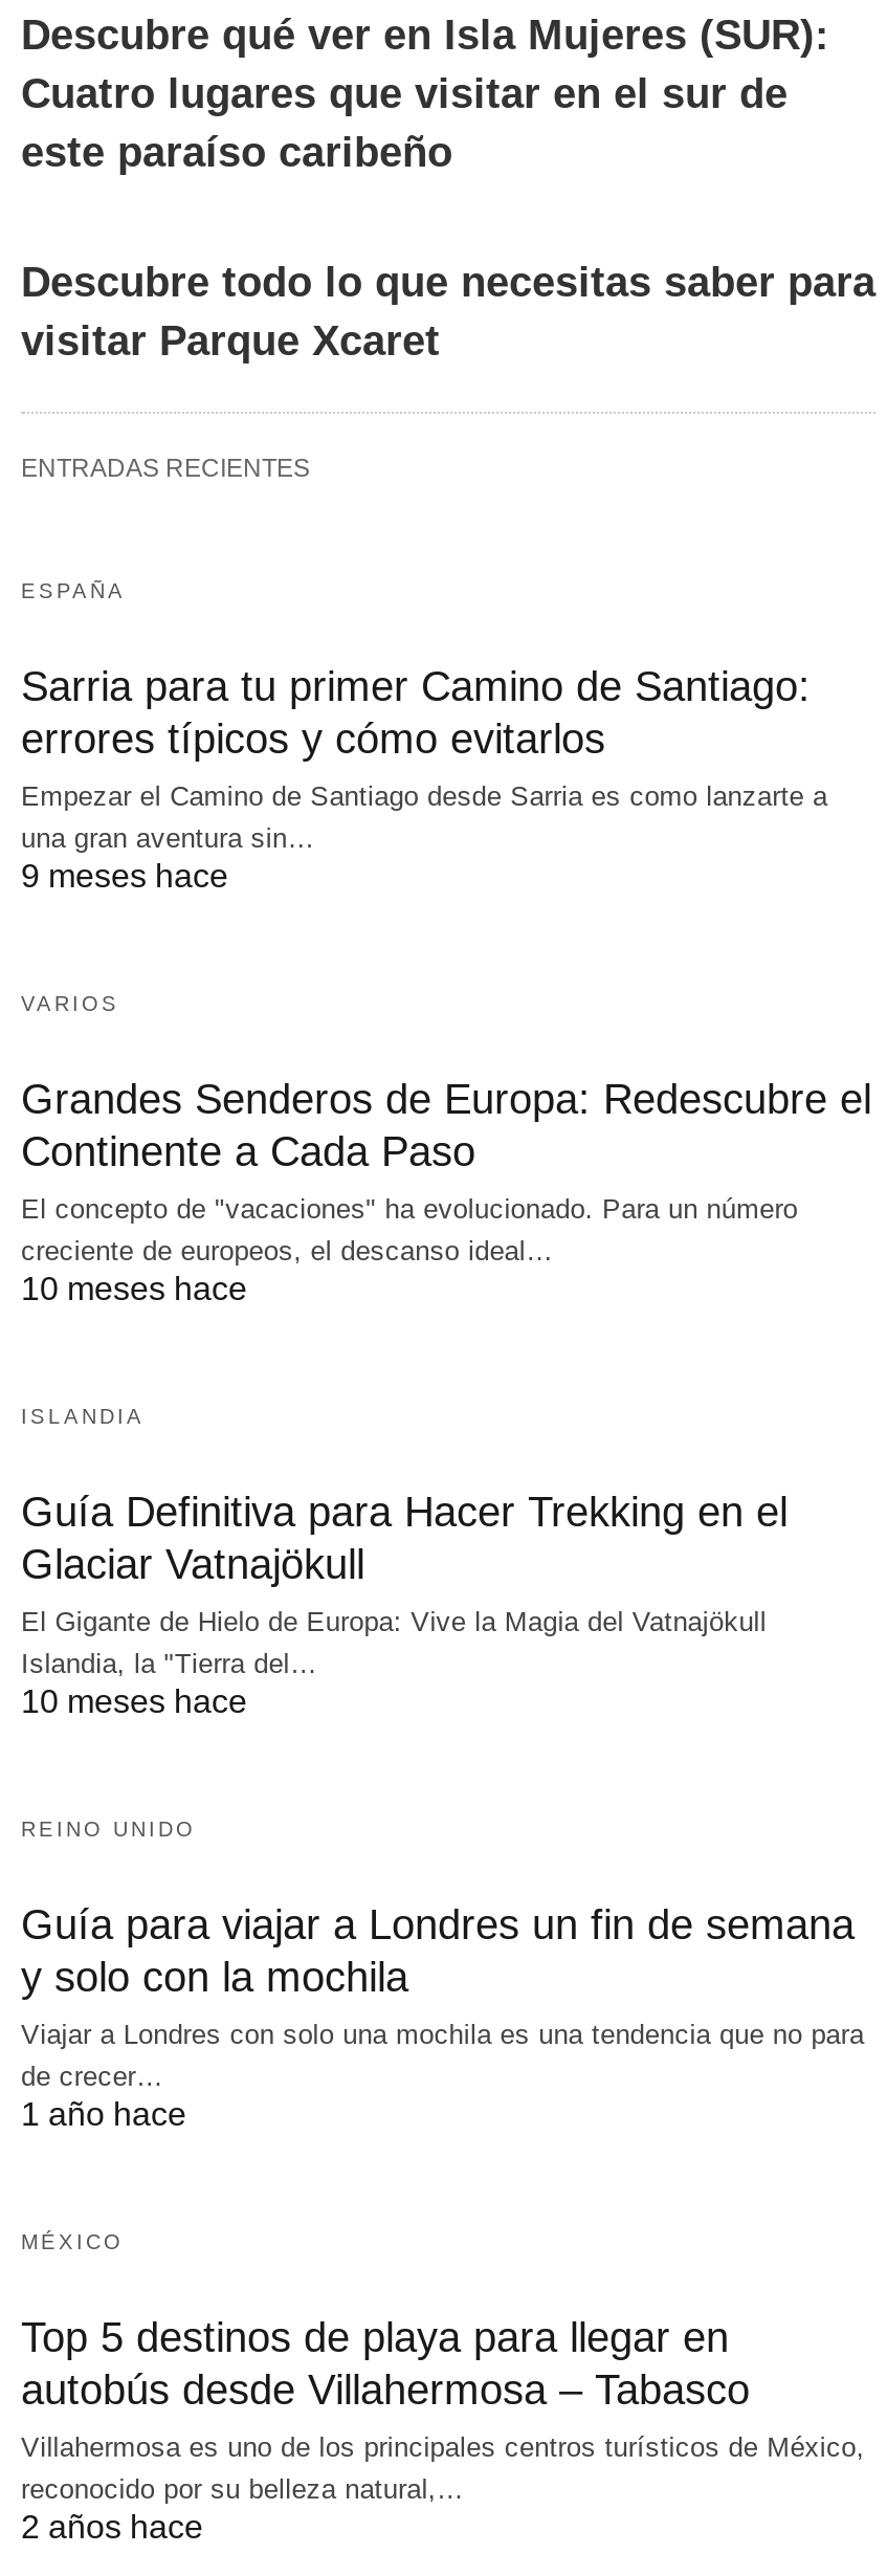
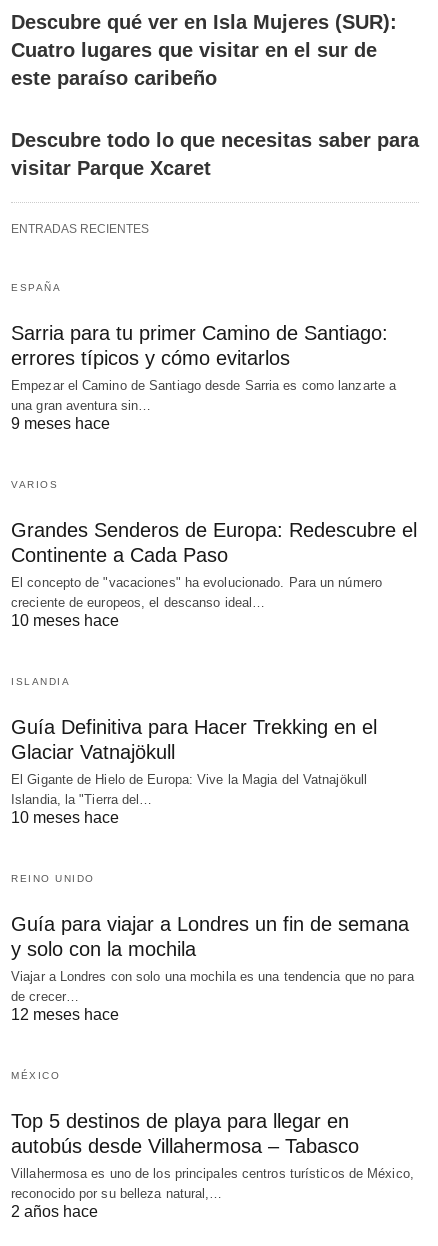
- 1 año hace
+ 12 meses hace
